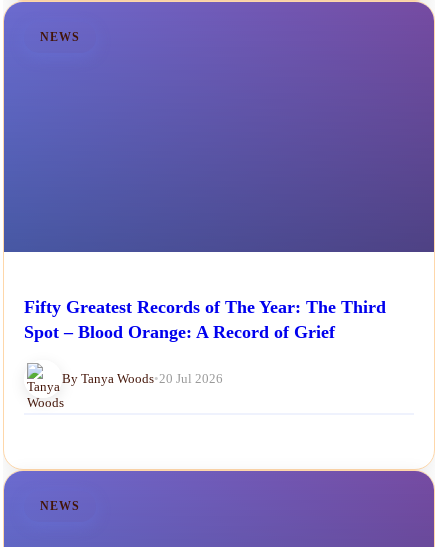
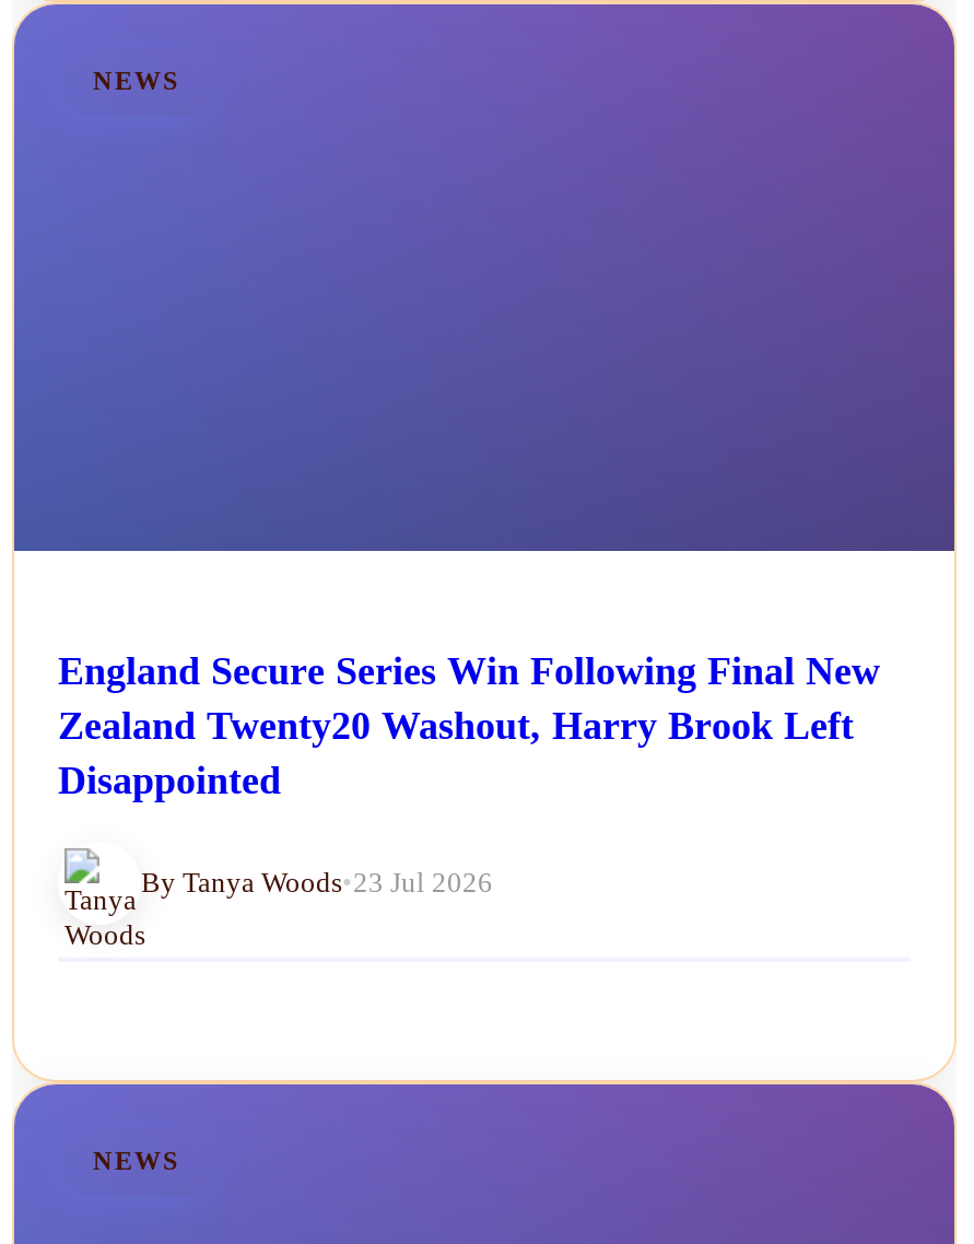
- Fifty Greatest Records of The Year: The Third
- Spot – Blood Orange: A Record of Grief
+ England Secure Series Win Following Final New
+ Zealand Twenty20 Washout, Harry Brook Left
+ Disappointed

- By Tanya Woods • 20 Jul 2026
+ By Tanya Woods • 23 Jul 2026
